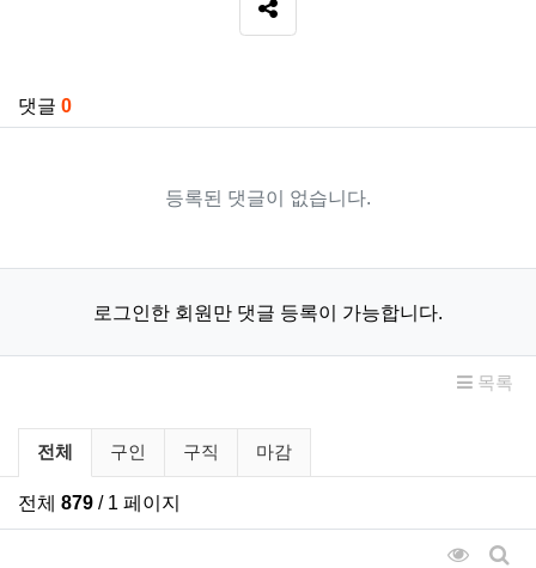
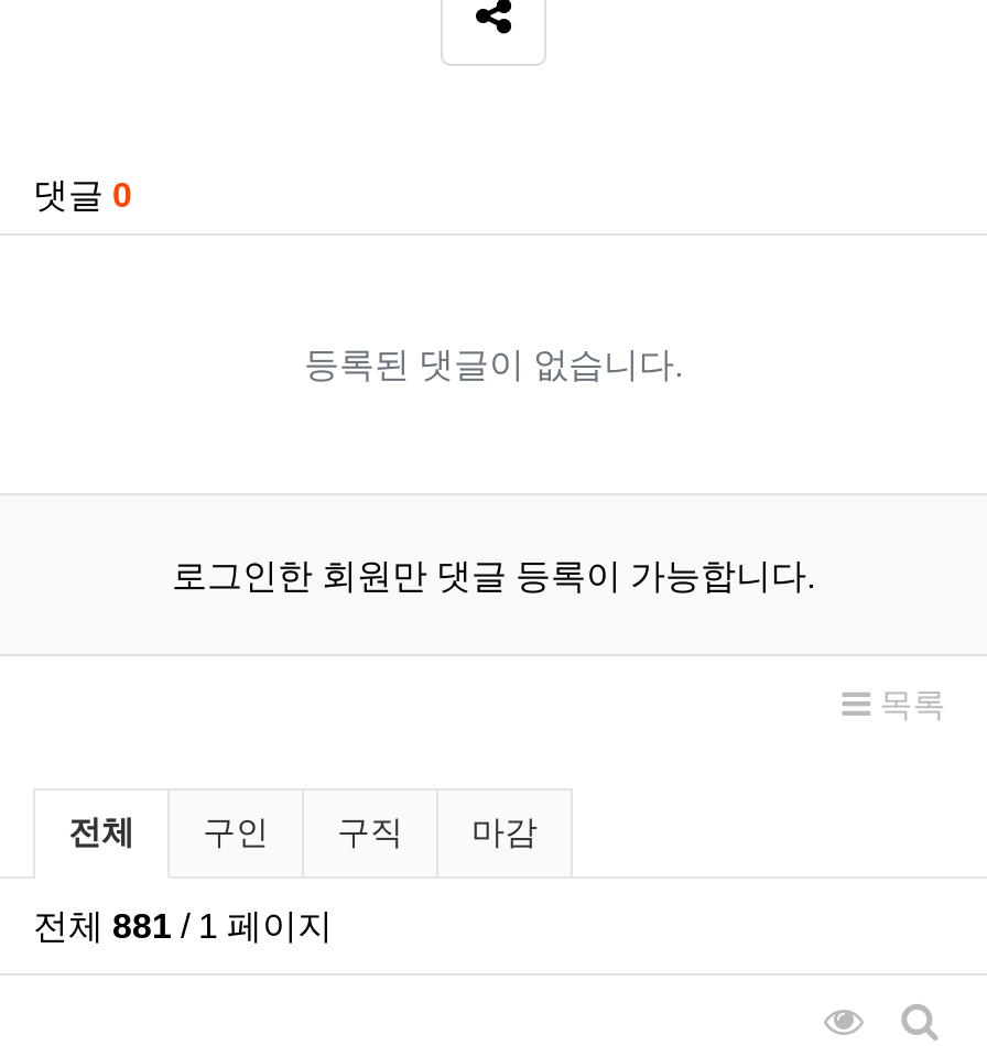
- 전체 879 / 1 페이지
+ 전체 881 / 1 페이지
